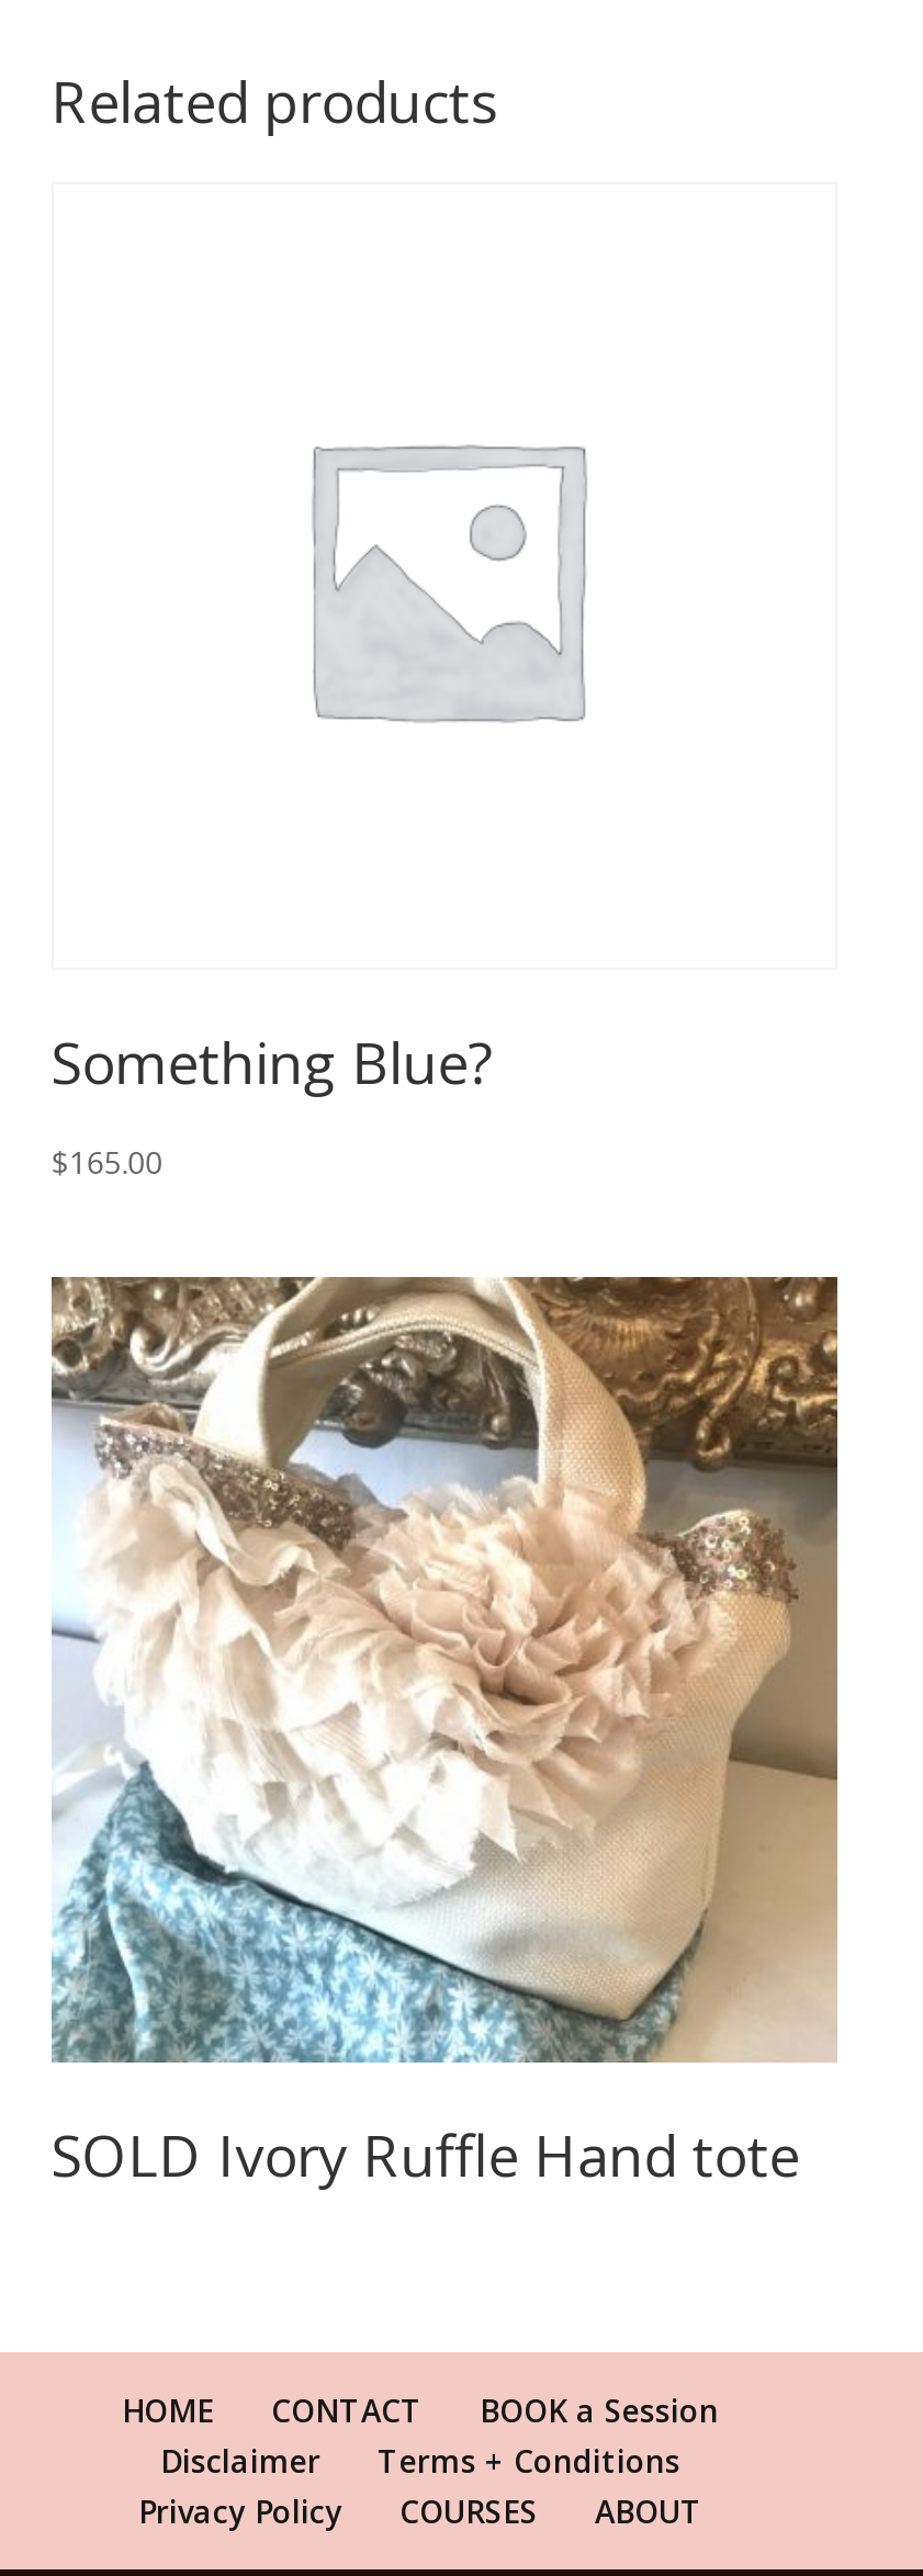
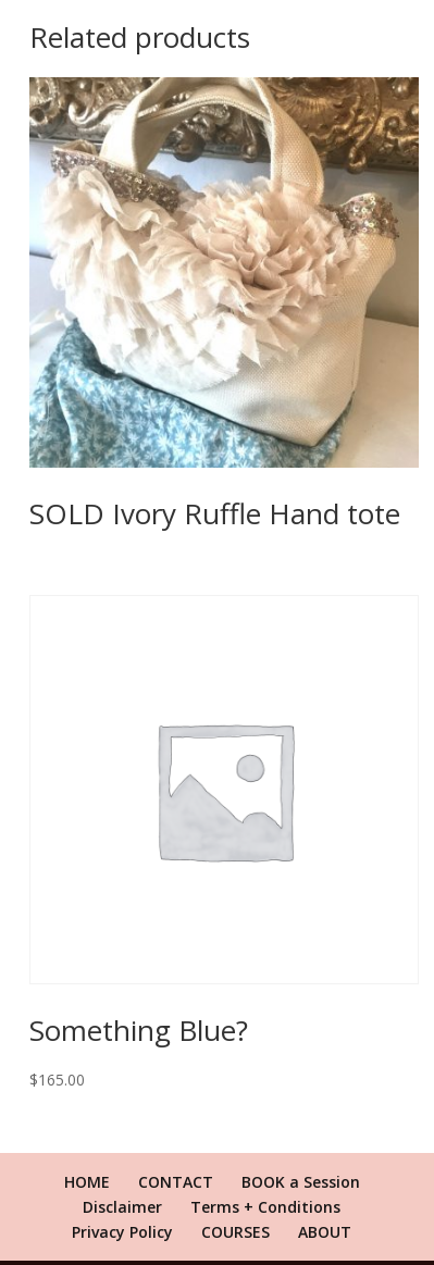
moved down: Something Blue? | $165.00

moved up: [image] | SOLD Ivory Ruffle Hand tote
